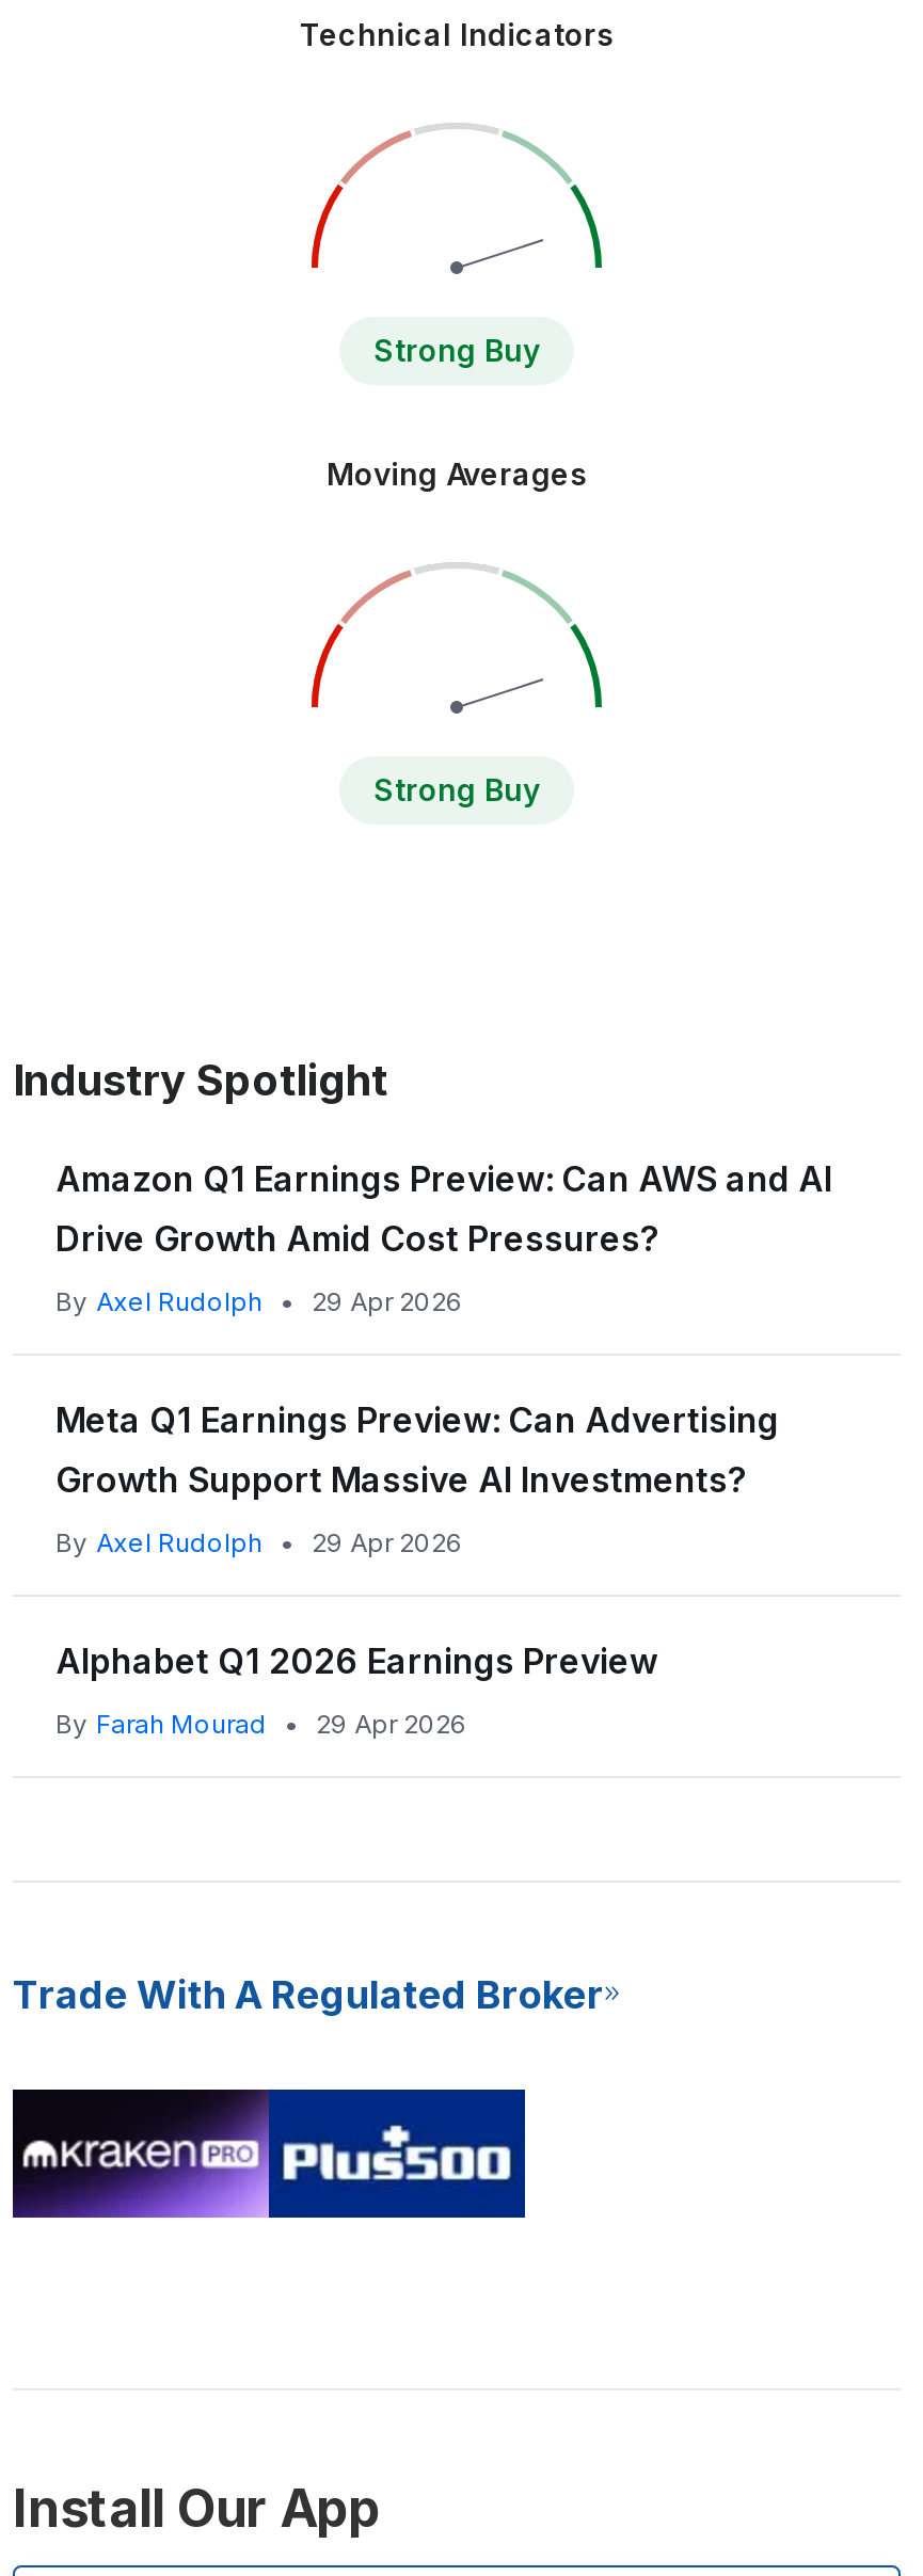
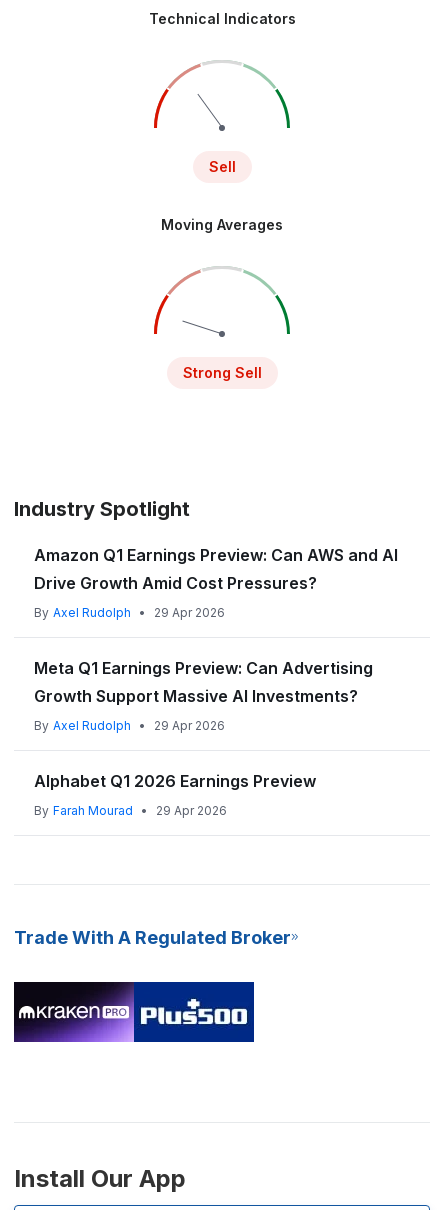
- Strong Buy
+ Sell

- Strong Buy
+ Strong Sell
